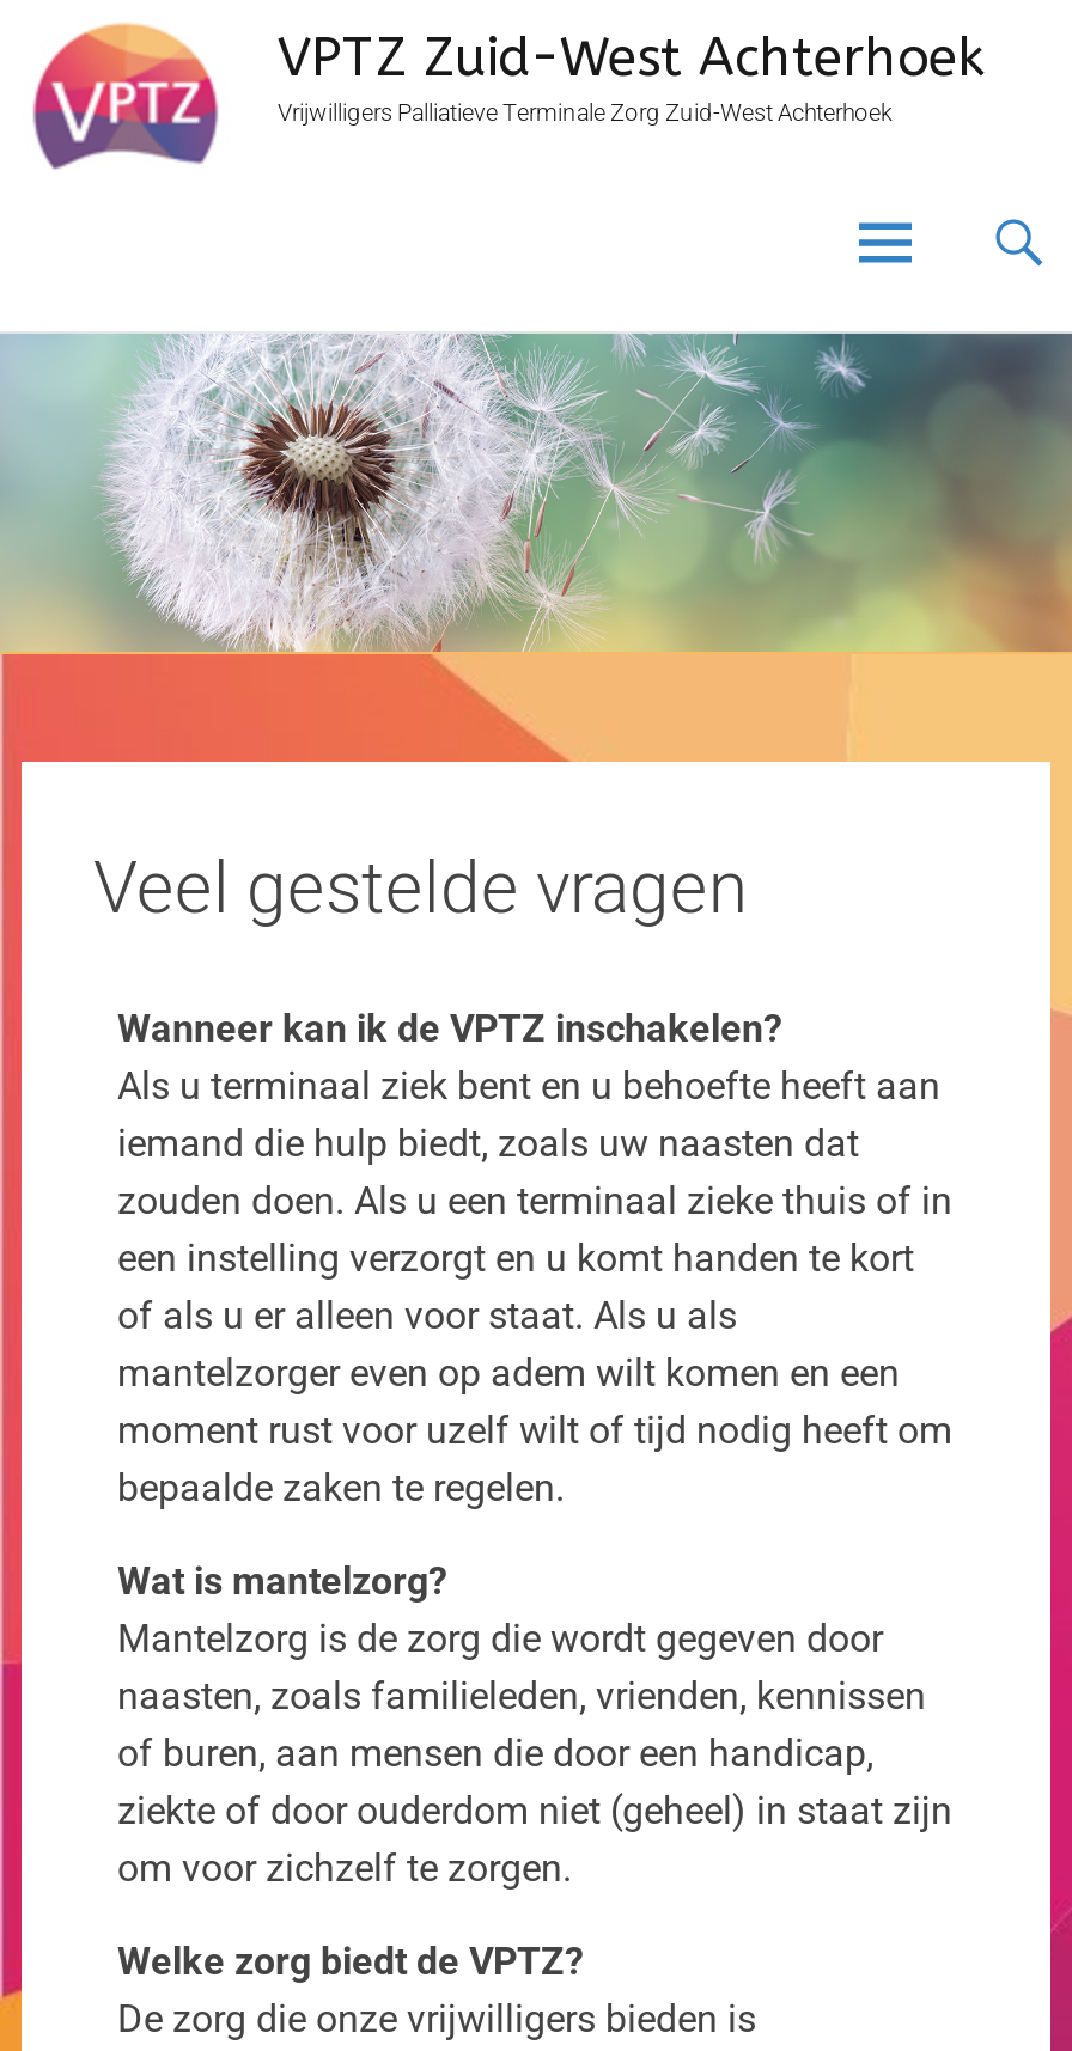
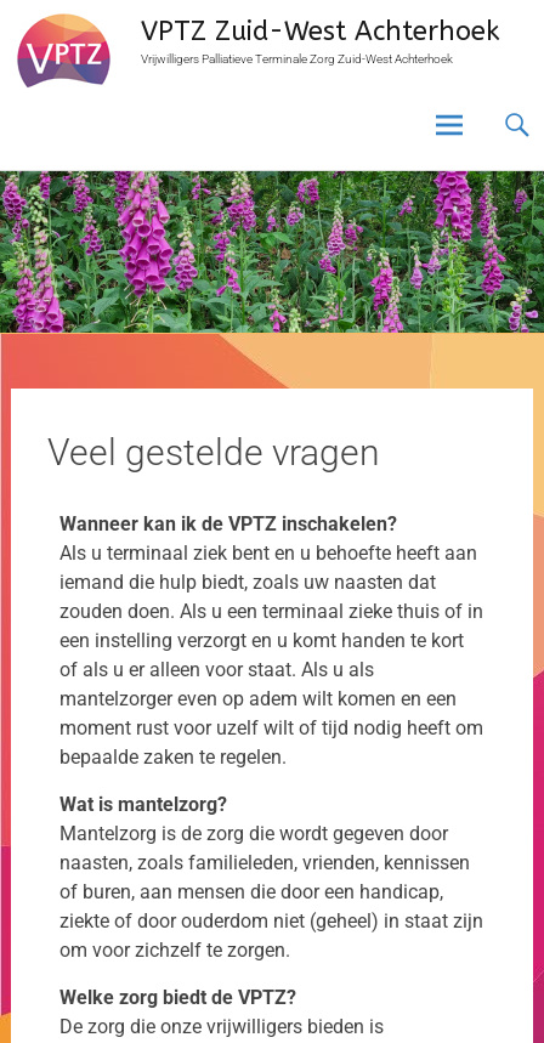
- [image]
+ [image]
